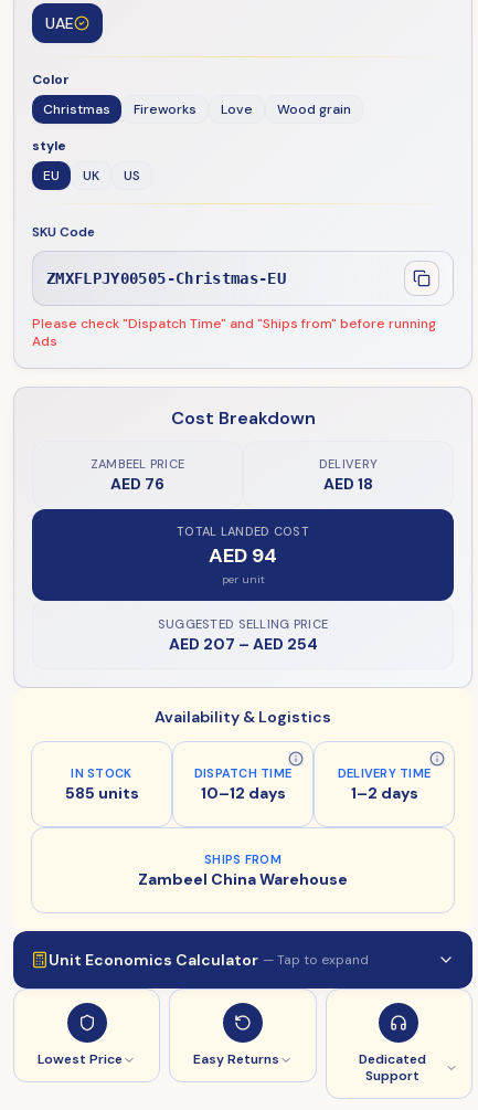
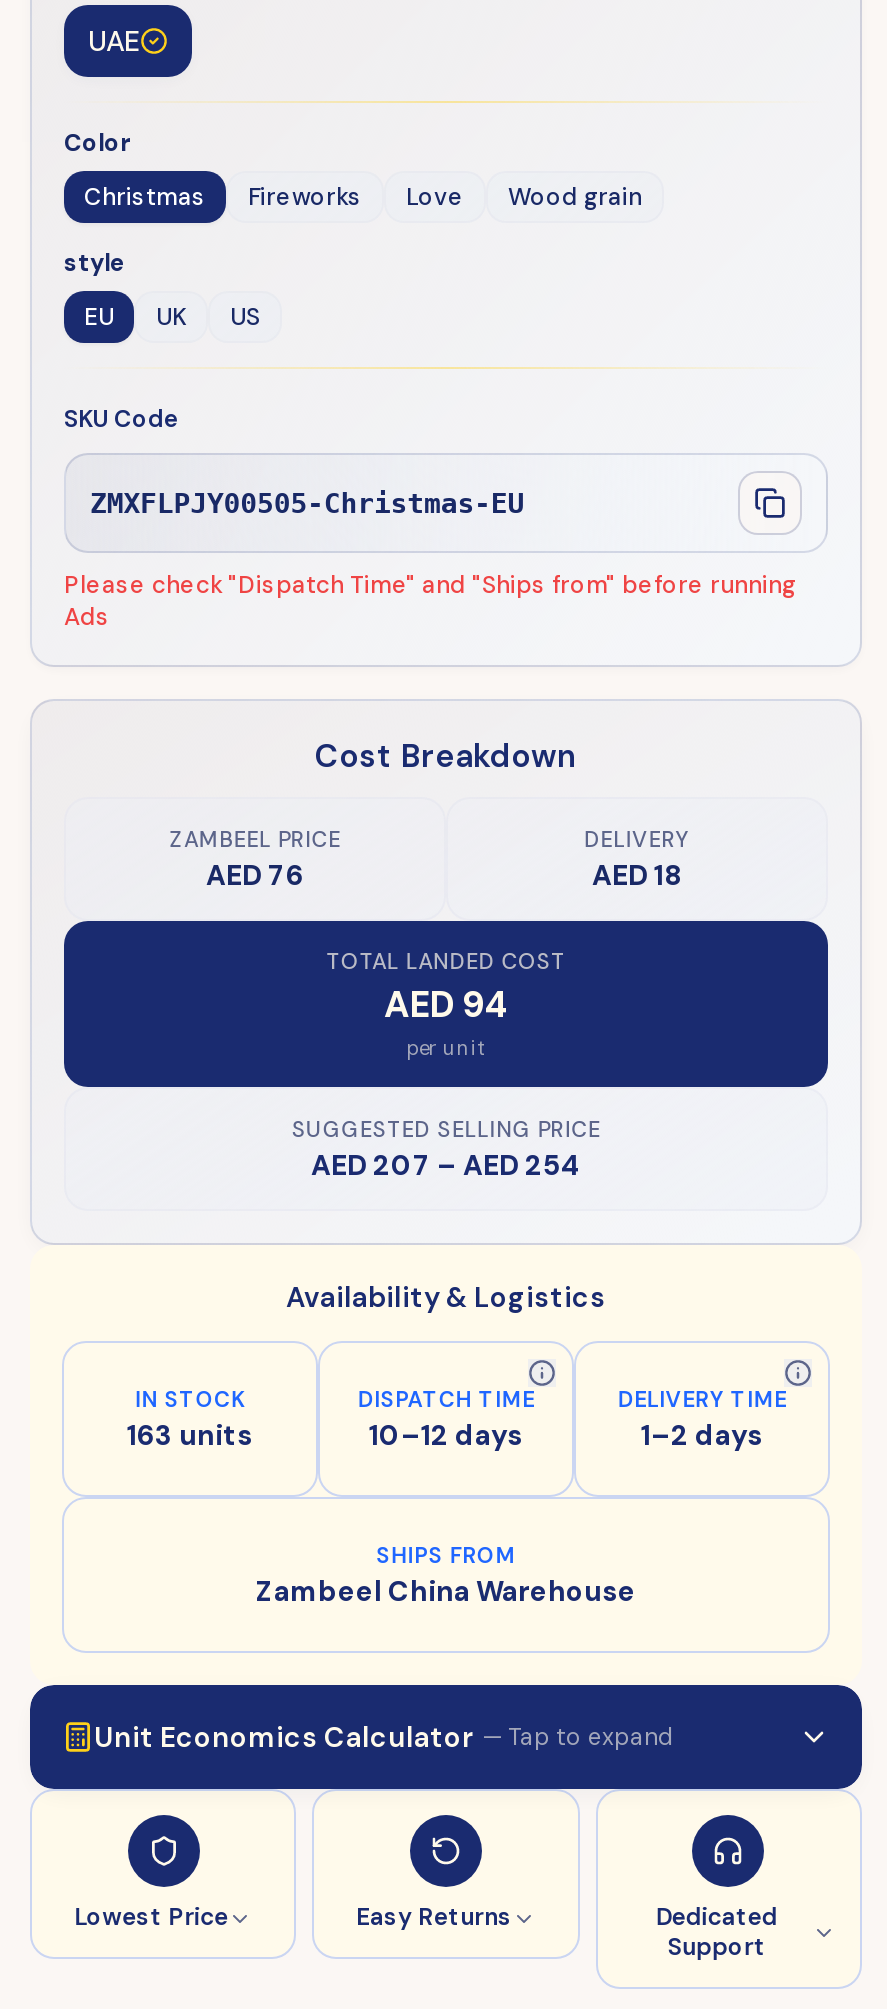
- 585 units
+ 163 units
